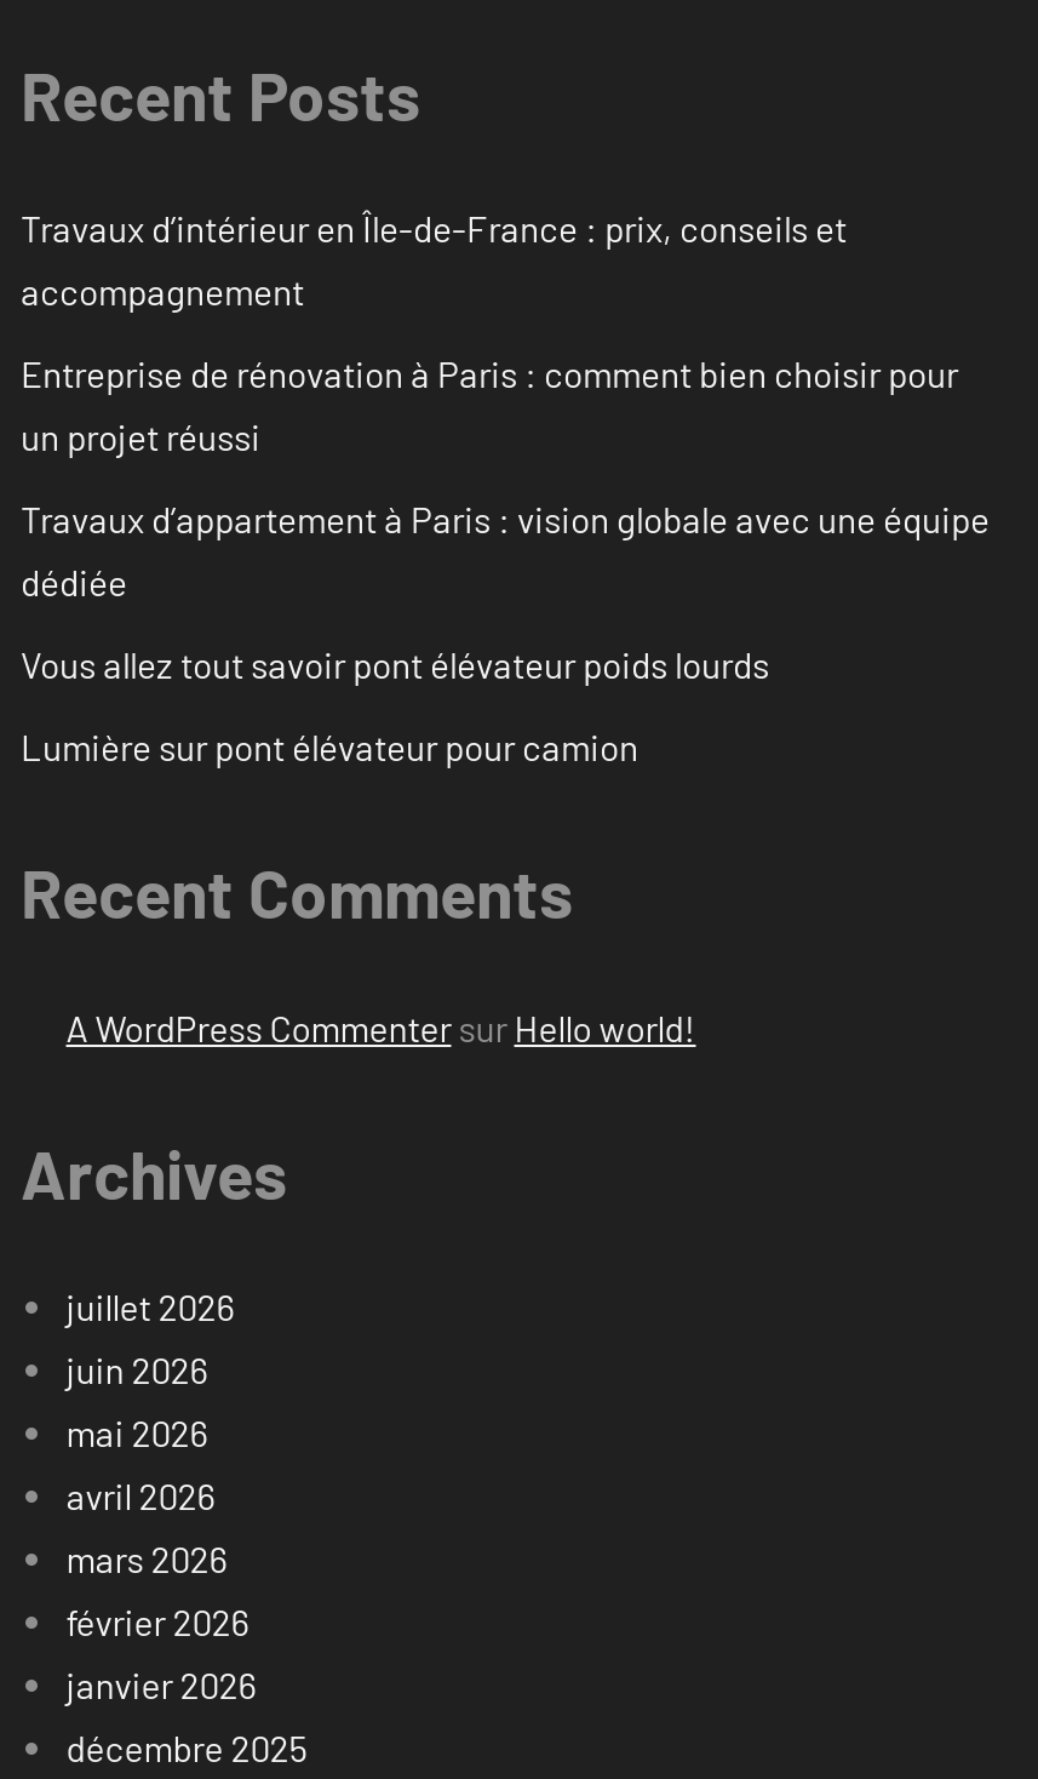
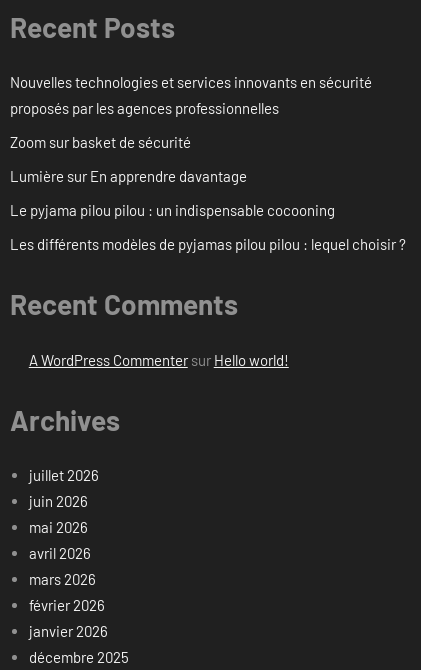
- Travaux d’intérieur en Île-de-France : prix, conseils et
- accompagnement
+ Nouvelles technologies et services innovants en sécurité
+ proposés par les agences professionnelles

- Entreprise de rénovation à Paris : comment bien choisir pour
- un projet réussi
+ Zoom sur basket de sécurité

- Travaux d’appartement à Paris : vision globale avec une équipe
- dédiée
+ Lumière sur En apprendre davantage

- Vous allez tout savoir pont élévateur poids lourds
+ Le pyjama pilou pilou : un indispensable cocooning

- Lumière sur pont élévateur pour camion
+ Les différents modèles de pyjamas pilou pilou : lequel choisir ?
